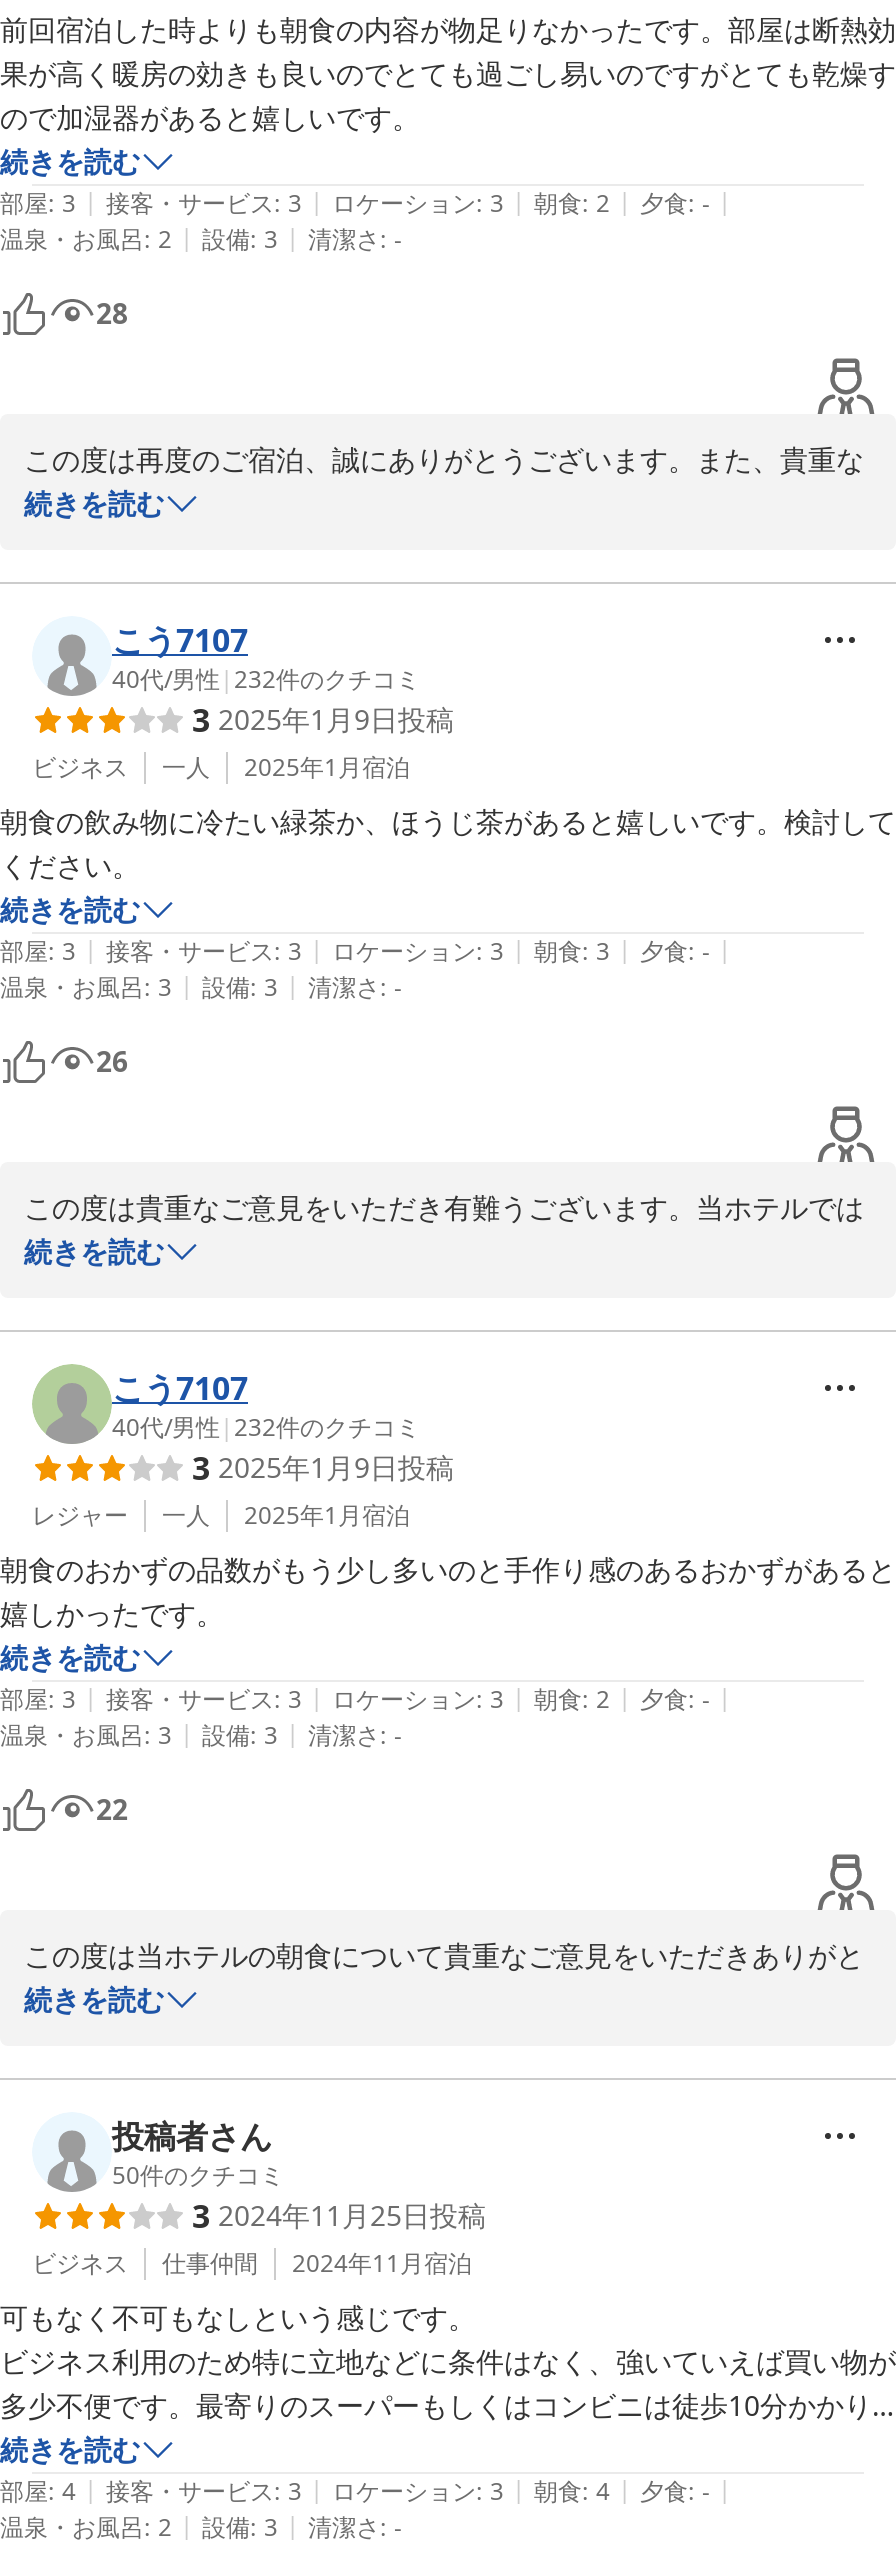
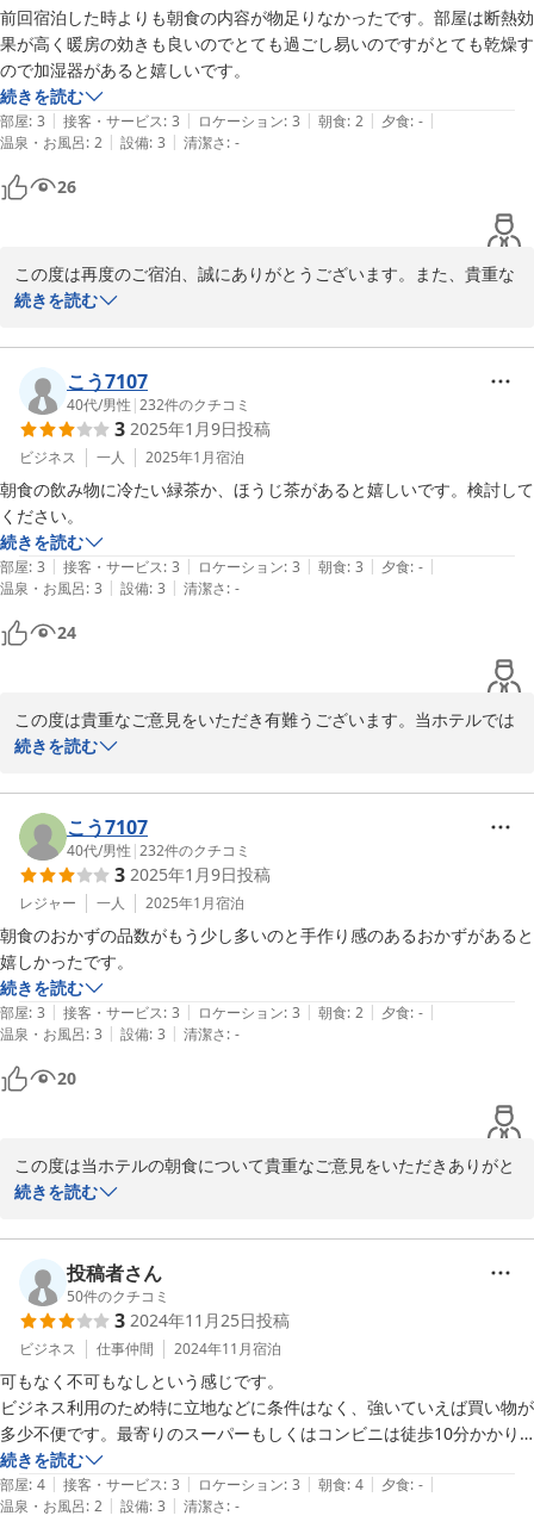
- 28
+ 26

- 26
+ 24

- 22
+ 20
